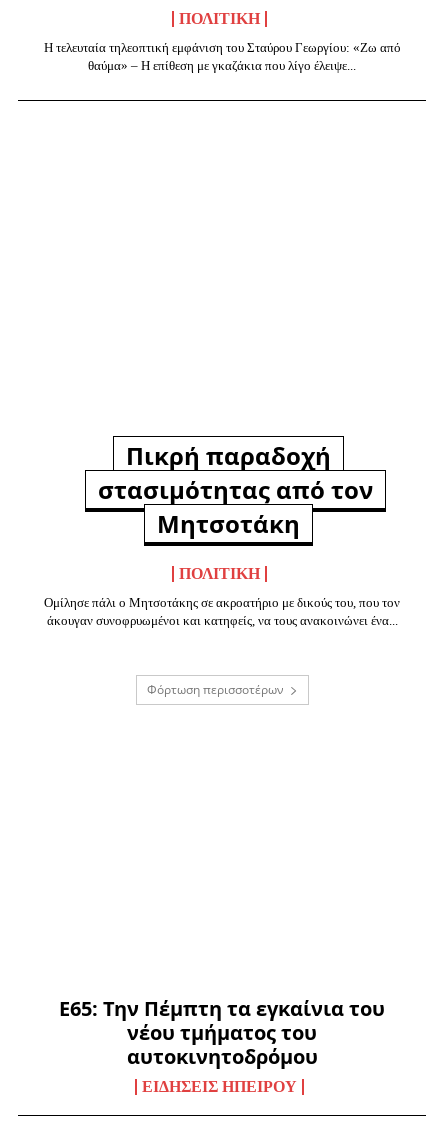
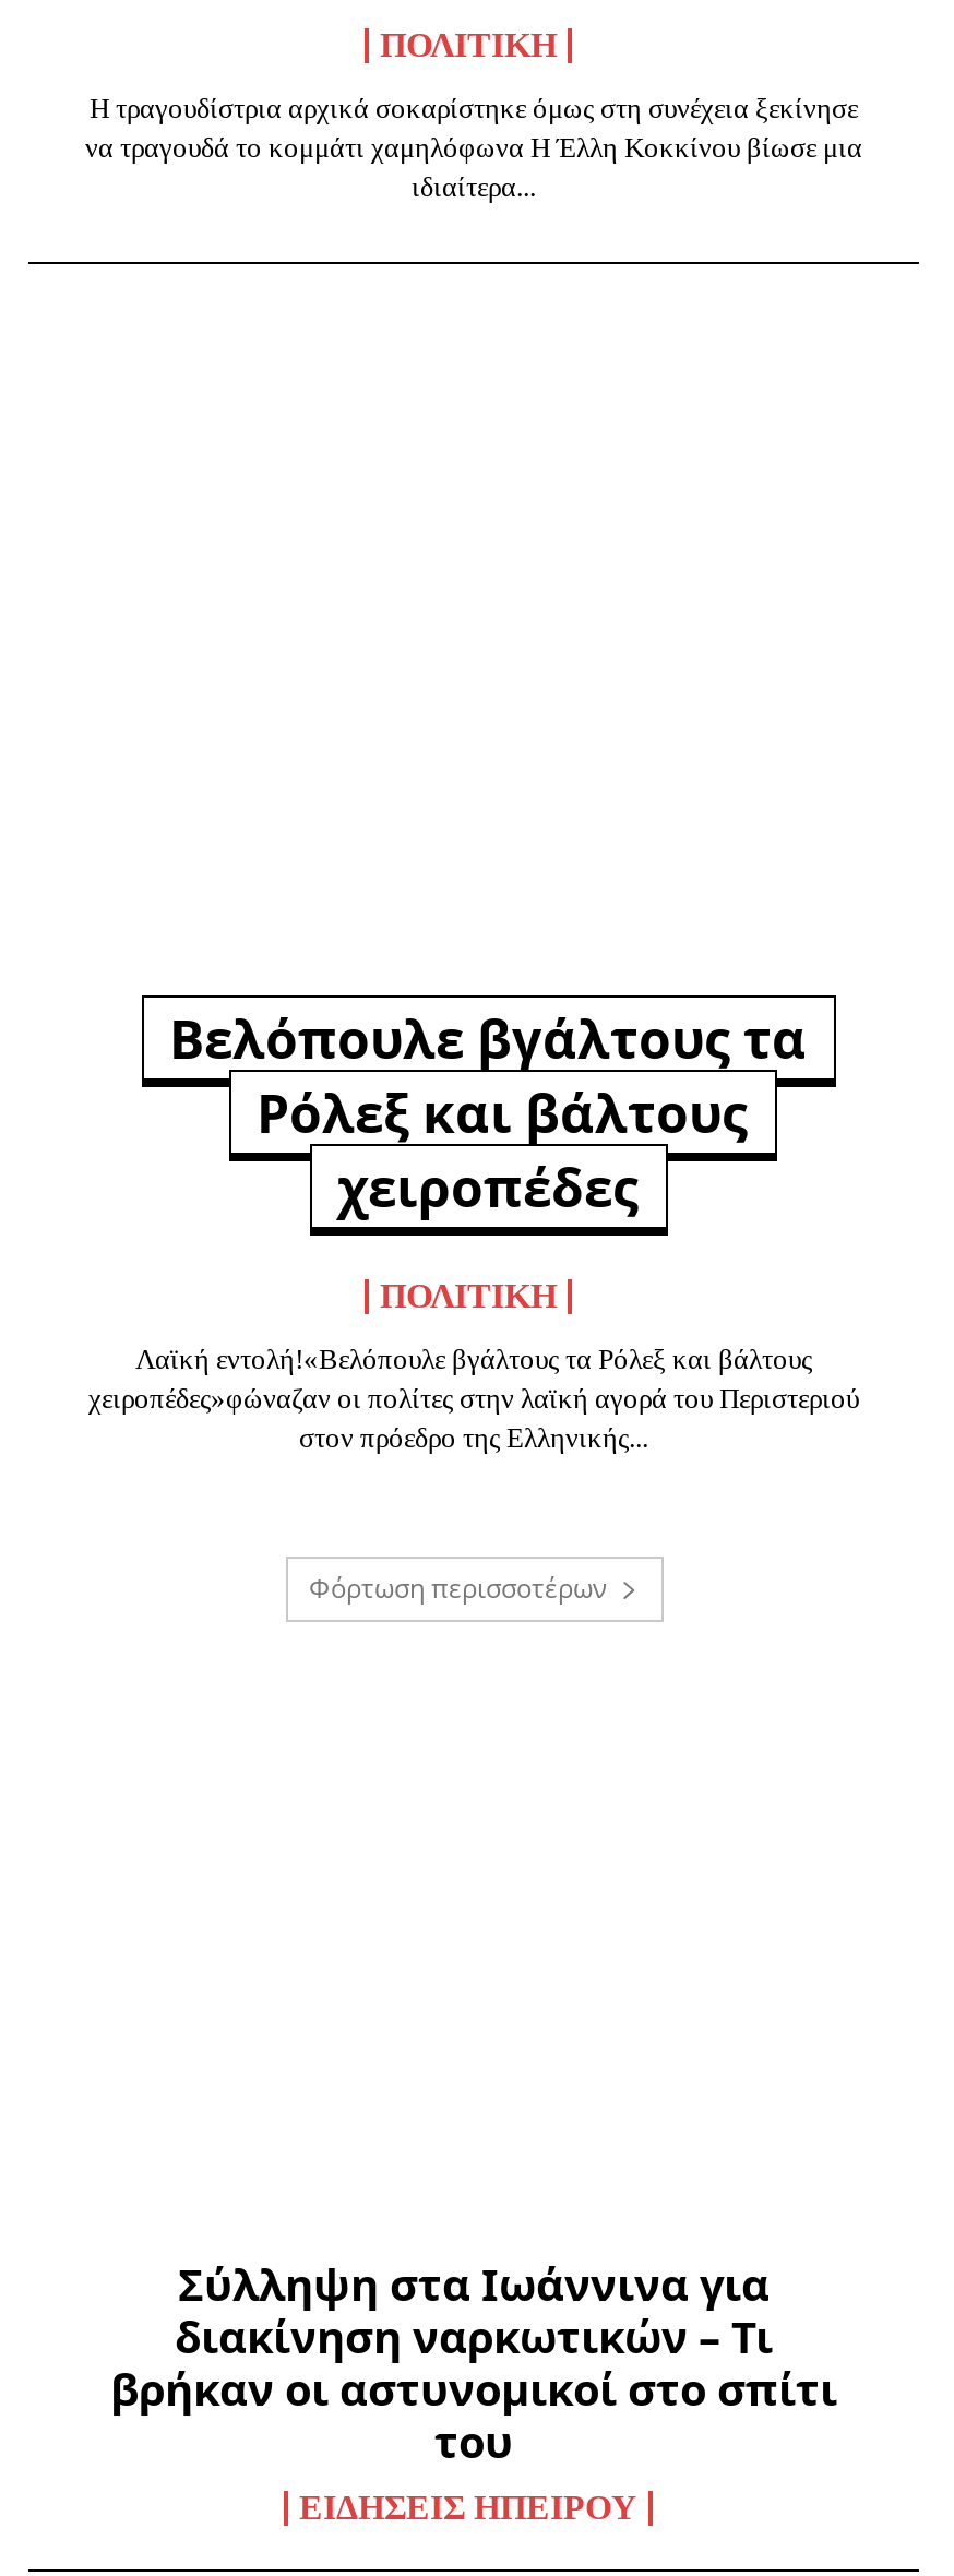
- Η τελευταία τηλεοπτική εμφάνιση του Σταύρου Γεωργίου: «Ζω από
- θαύμα» – Η επίθεση με γκαζάκια που λίγο έλειψε...
+ Η τραγουδίστρια αρχικά σοκαρίστηκε όμως στη συνέχεια ξεκίνησε
+ να τραγουδά το κομμάτι χαμηλόφωνα Η Έλλη Κοκκίνου βίωσε μια
+ ιδιαίτερα...

- Πικρή παραδοχή
- στασιμότητας από τον
- Μητσοτάκη
+ Βελόπουλε βγάλτους τα
+ Ρόλεξ και βάλτους
+ χειροπέδες

- Ομίλησε πάλι ο Μητσοτάκης σε ακροατήριο με δικούς του, που τον
- άκουγαν συνοφρυωμένοι και κατηφείς, να τους ανακοινώνει ένα...
+ Λαϊκή εντολή!«Βελόπουλε βγάλτους τα Ρόλεξ και βάλτους
+ χειροπέδες»φώναζαν οι πολίτες στην λαϊκή αγορά του Περιστεριού
+ στον πρόεδρο της Ελληνικής...

- Ε65: Την Πέμπτη τα εγκαίνια του
- νέου τμήματος του
- αυτοκινητοδρόμου
+ Σύλληψη στα Ιωάννινα για
+ διακίνηση ναρκωτικών – Τι
+ βρήκαν οι αστυνομικοί στο σπίτι
+ του
